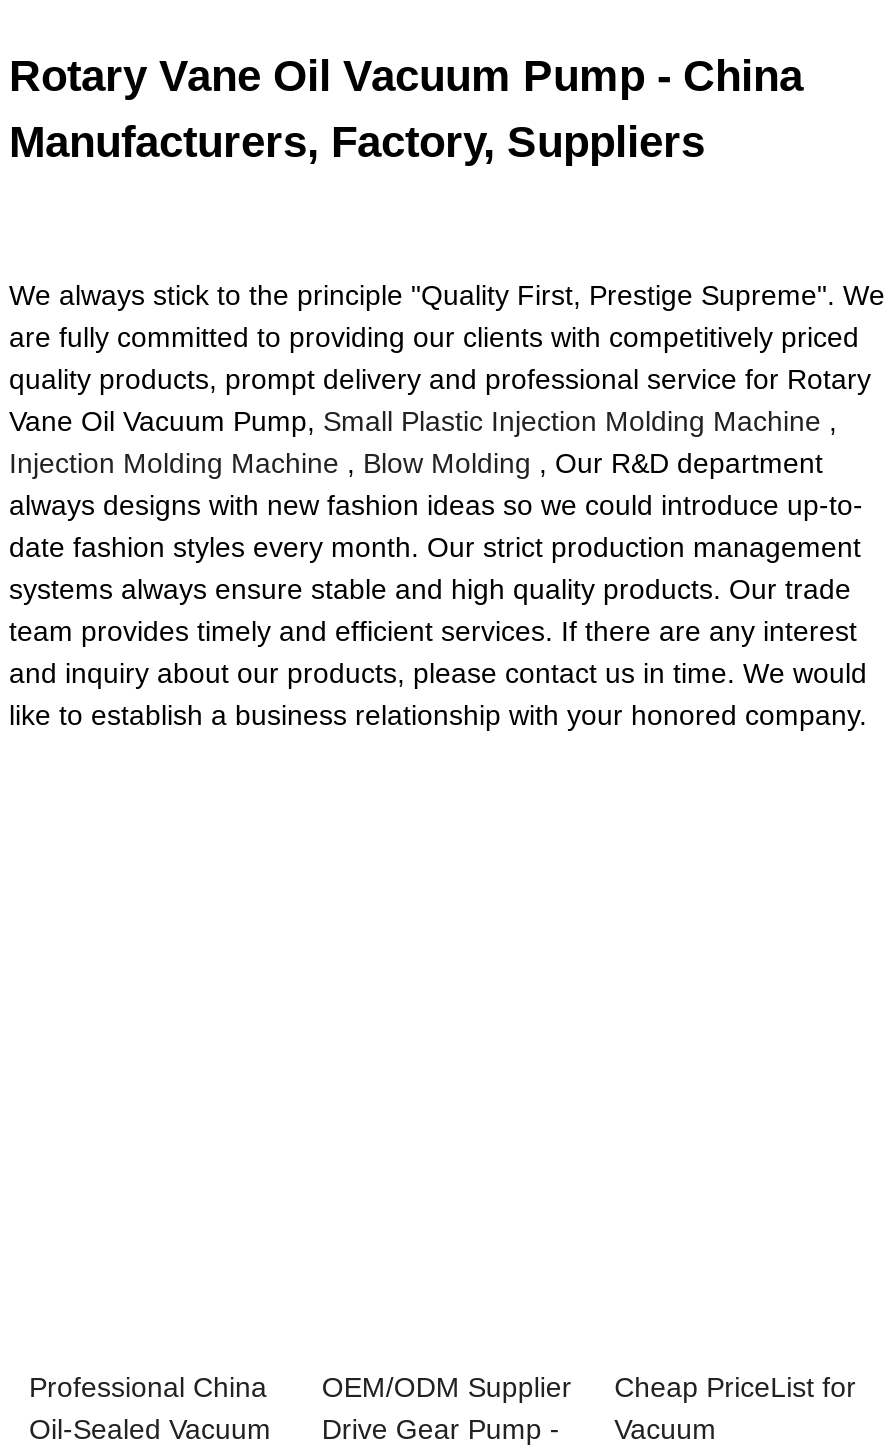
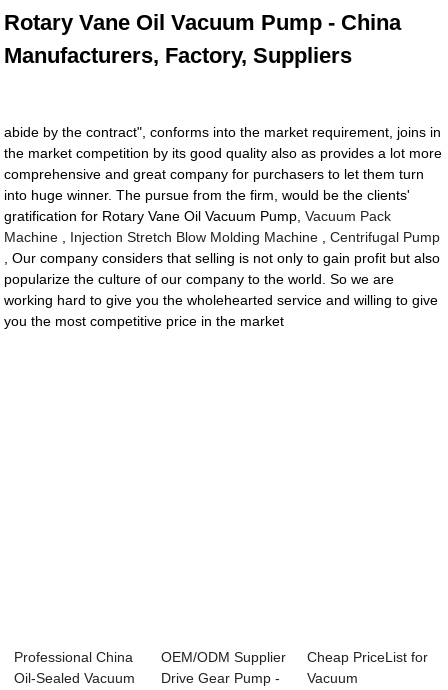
- We always stick to the principle "Quality First, Prestige Supreme". We
- are fully committed to providing our clients with competitively priced
- quality products, prompt delivery and professional service for Rotary
- Vane Oil Vacuum Pump, Small Plastic Injection Molding Machine,
- Injection Molding Machine, Blow Molding, Our R&D department
- always designs with new fashion ideas so we could introduce up-to-
- date fashion styles every month. Our strict production management
- systems always ensure stable and high quality products. Our trade
- team provides timely and efficient services. If there are any interest
- and inquiry about our products, please contact us in time. We would
- like to establish a business relationship with your honored company.
+ abide by the contract", conforms into the market requirement, joins in
+ the market competition by its good quality also as provides a lot more
+ comprehensive and great company for purchasers to let them turn
+ into huge winner. The pursue from the firm, would be the clients'
+ gratification for Rotary Vane Oil Vacuum Pump, Vacuum Pack
+ Machine, Injection Stretch Blow Molding Machine, Centrifugal Pump
+ , Our company considers that selling is not only to gain profit but also
+ popularize the culture of our company to the world. So we are
+ working hard to give you the wholehearted service and willing to give
+ you the most competitive price in the market
